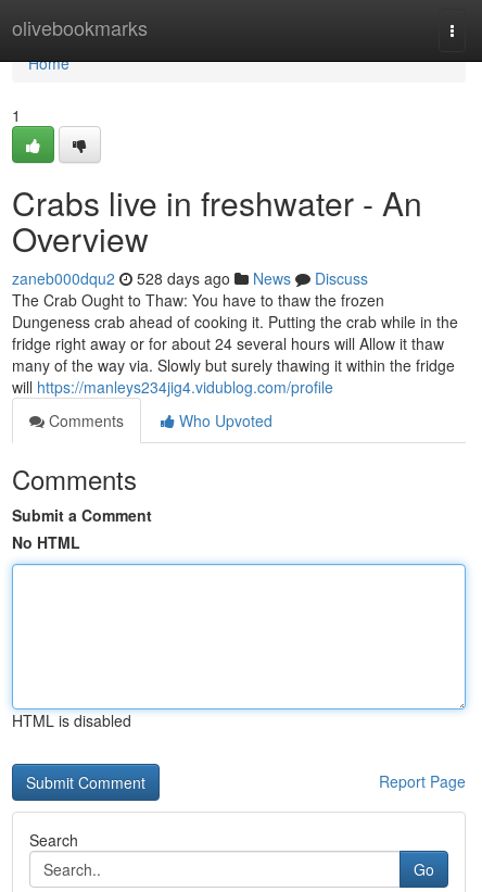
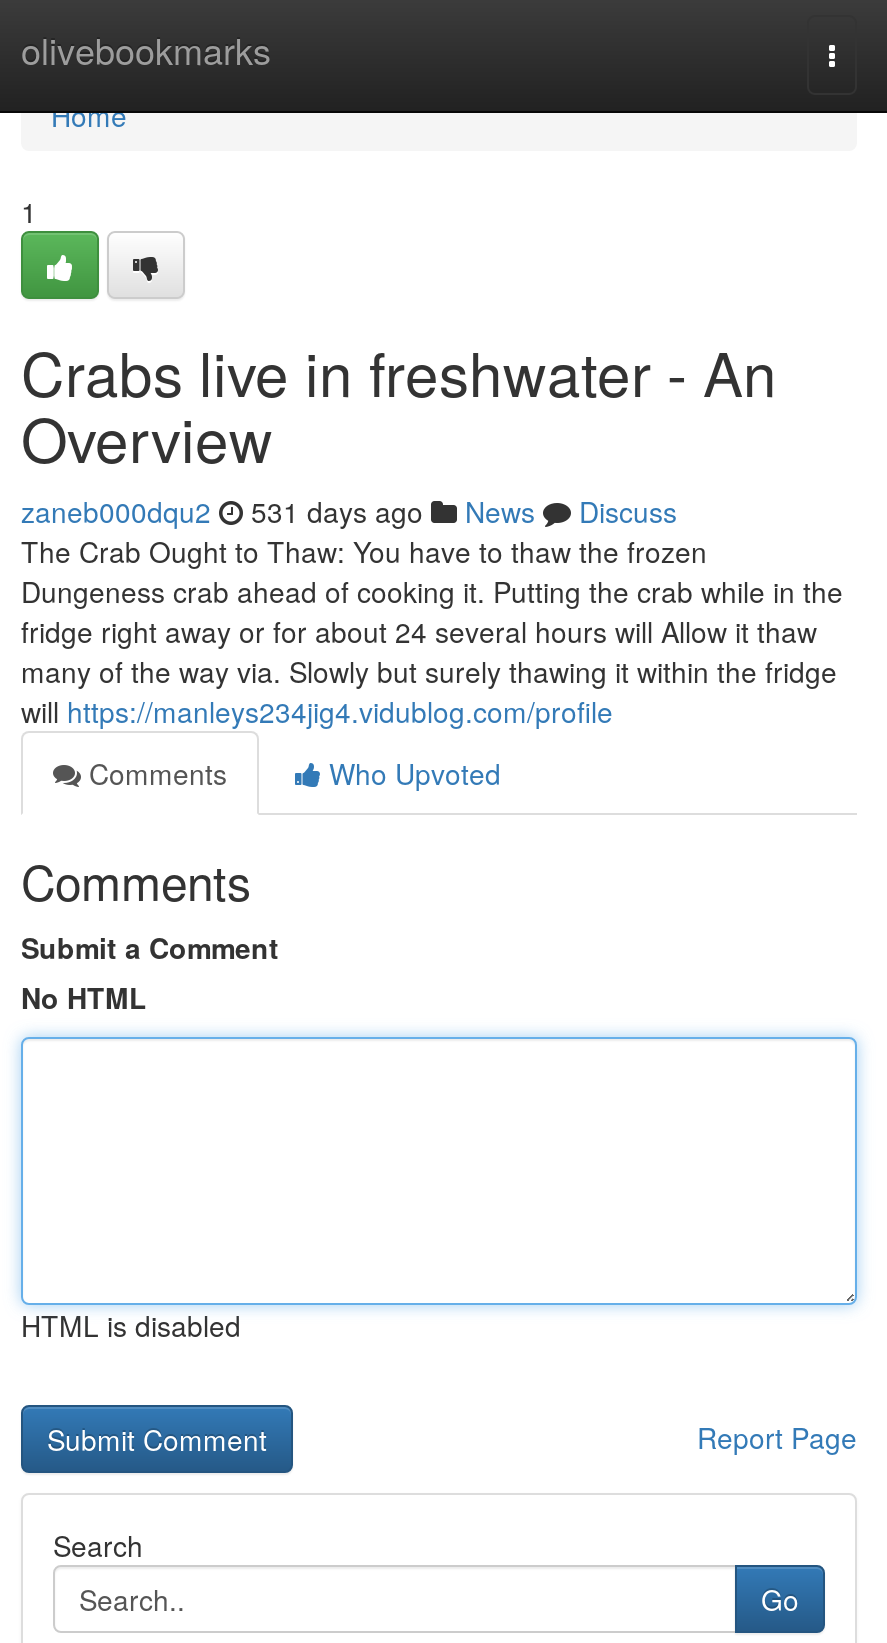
- zaneb000dqu2 528 days ago News Discuss
+ zaneb000dqu2 531 days ago News Discuss
